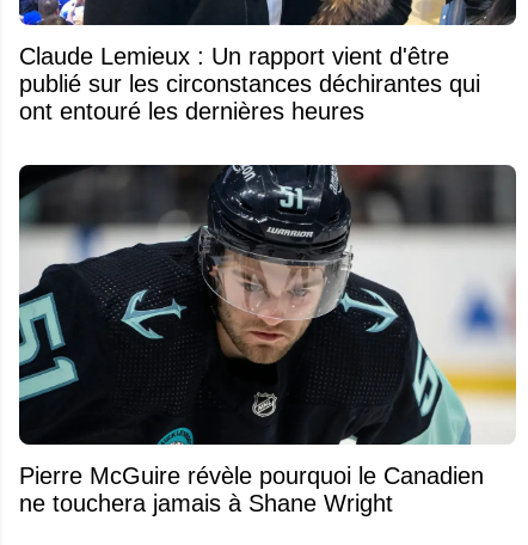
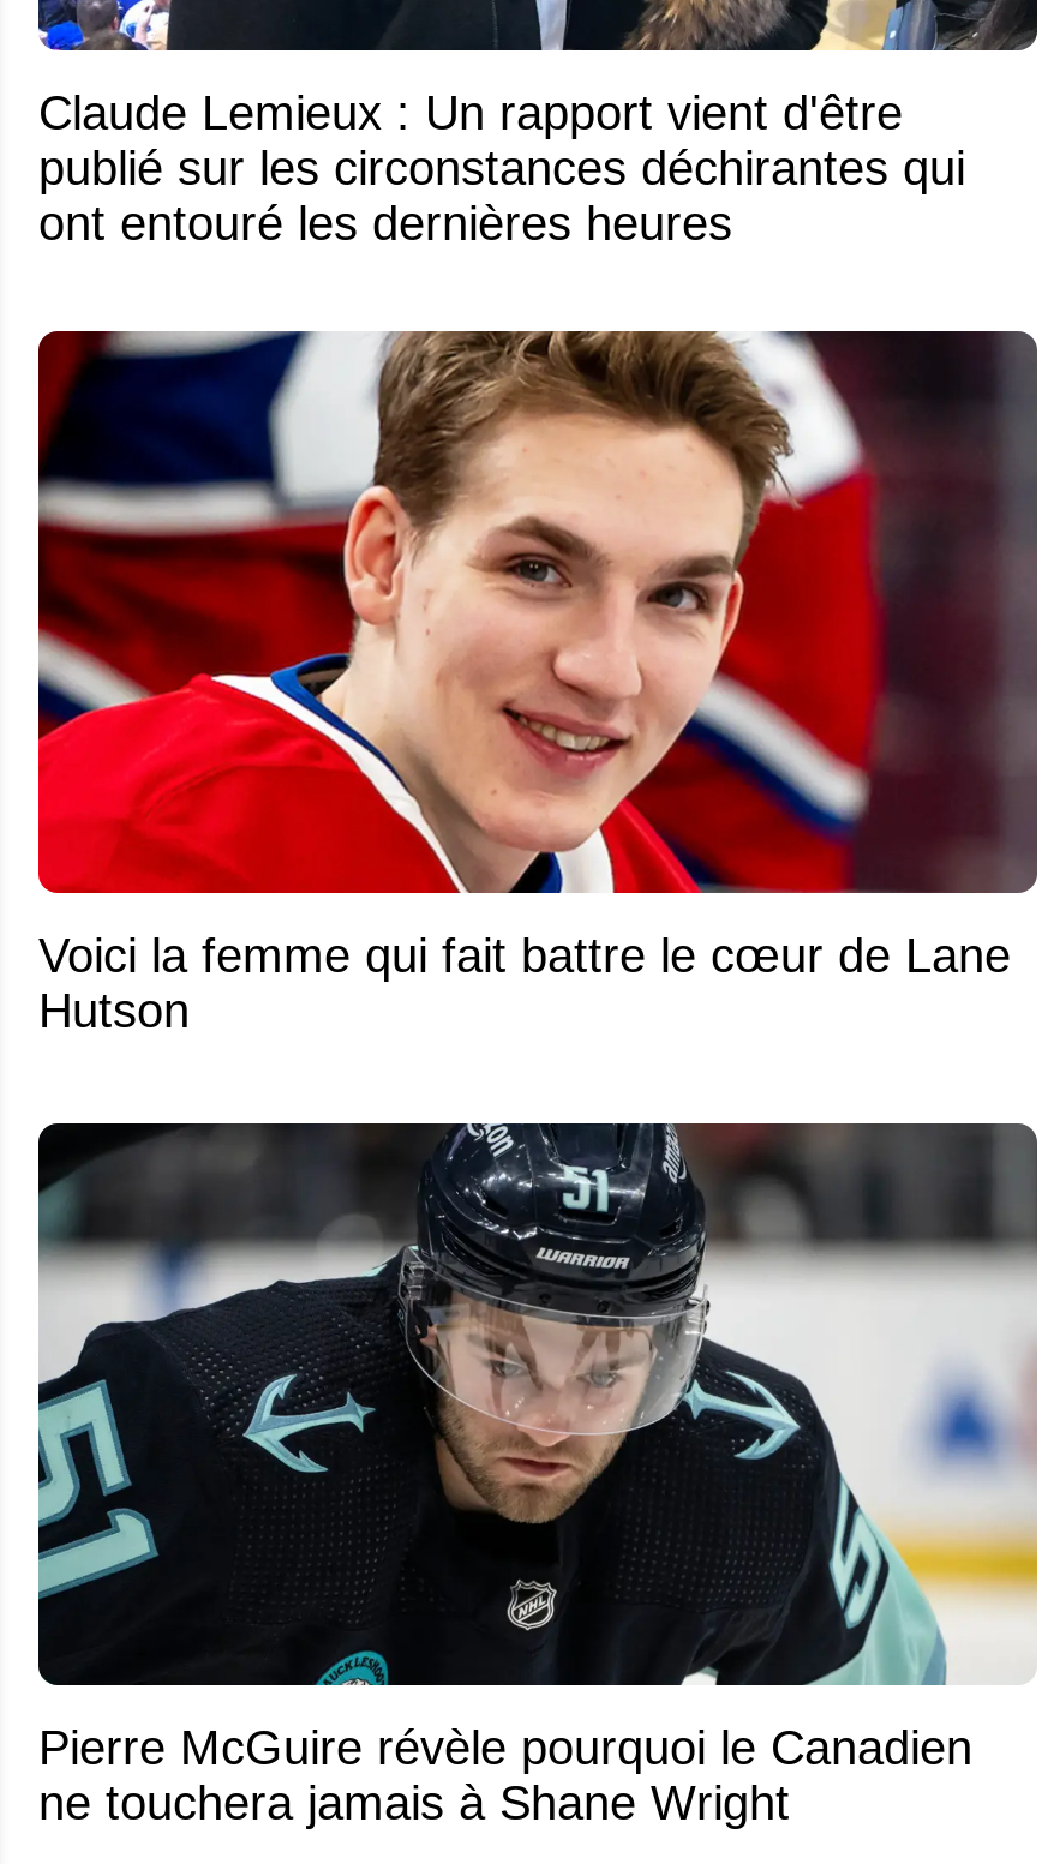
+ [image]
+ Voici la femme qui fait battre le cœur de Lane
+ Hutson
